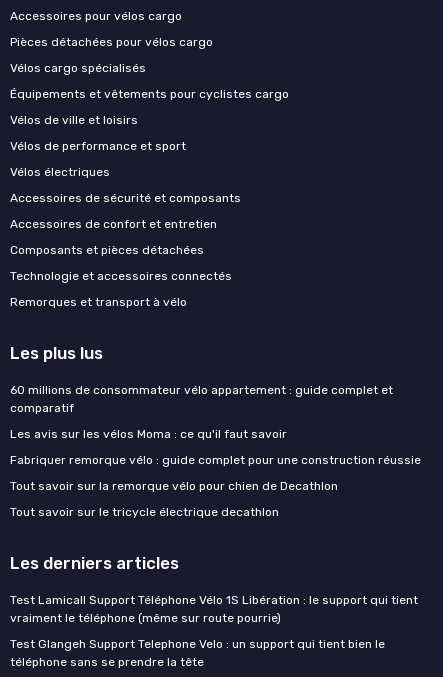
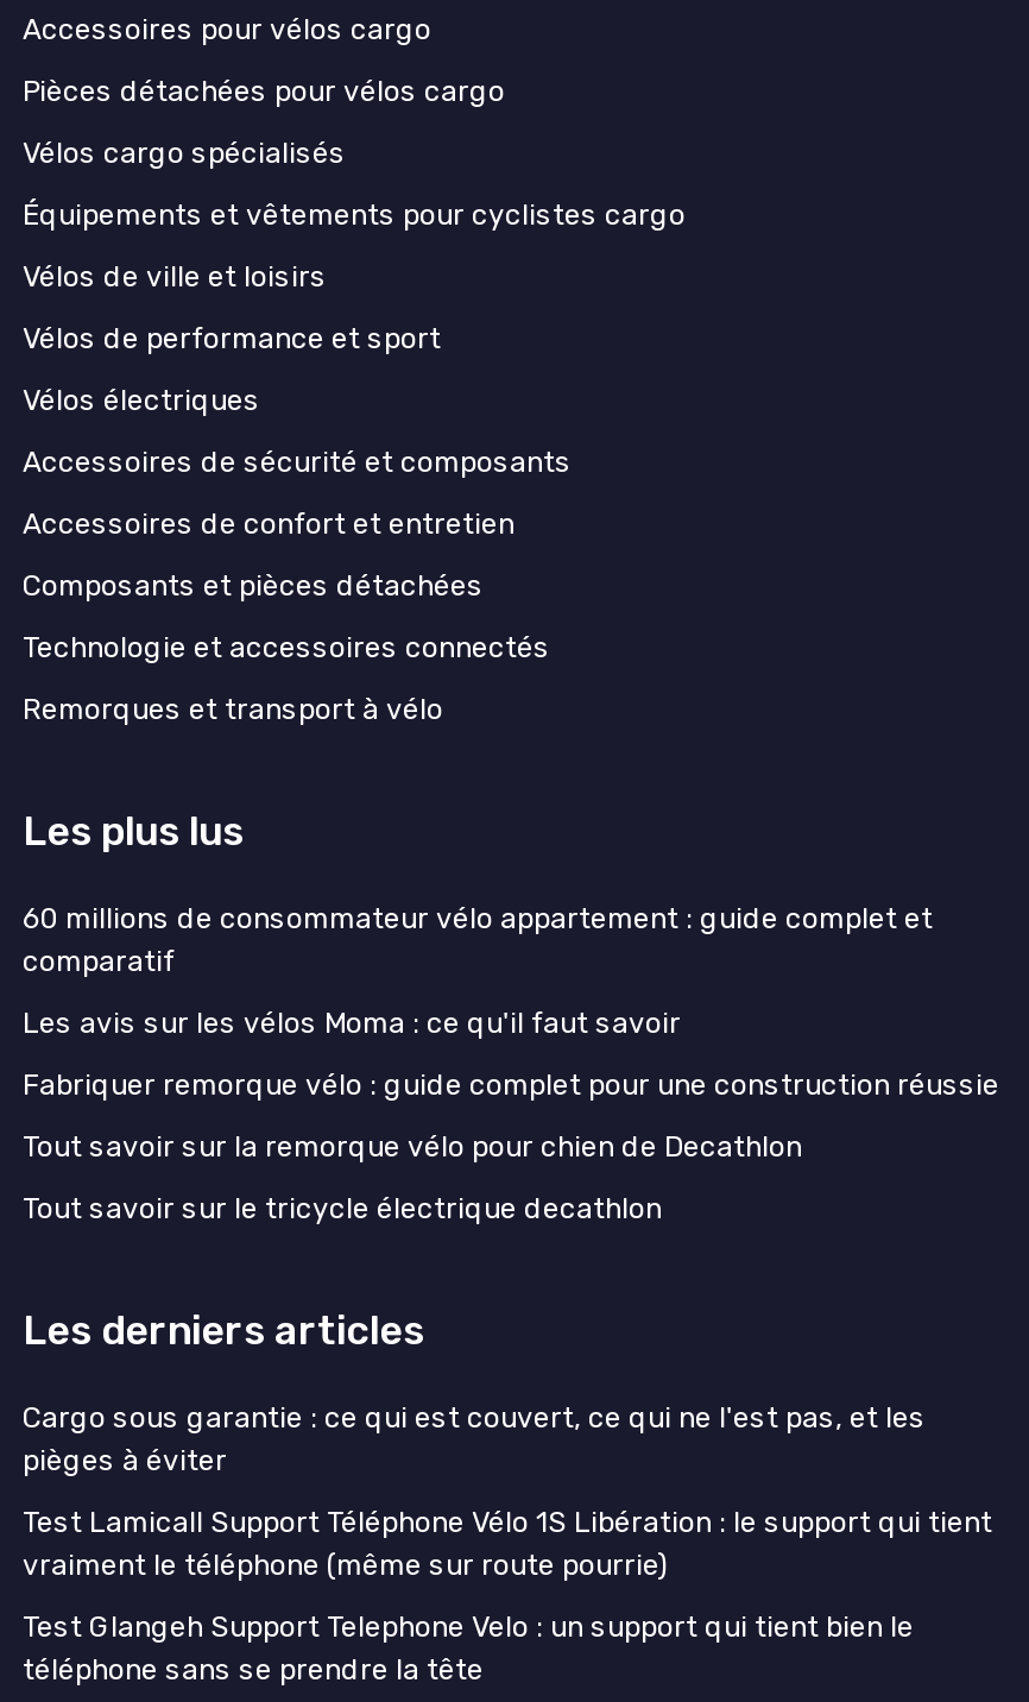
+ Cargo sous garantie : ce qui est couvert, ce qui ne l'est pas, et les
+ pièges à éviter
